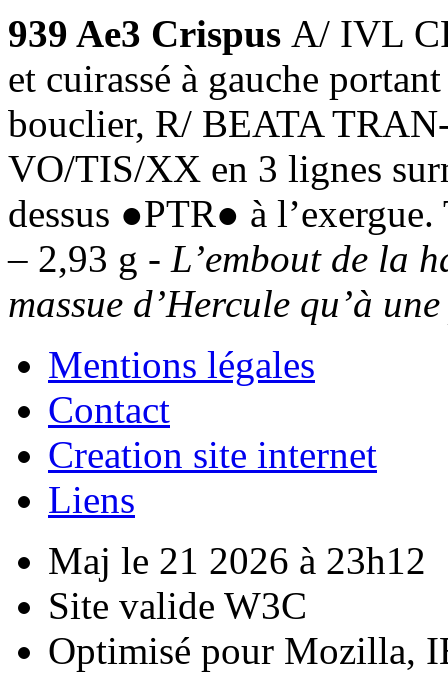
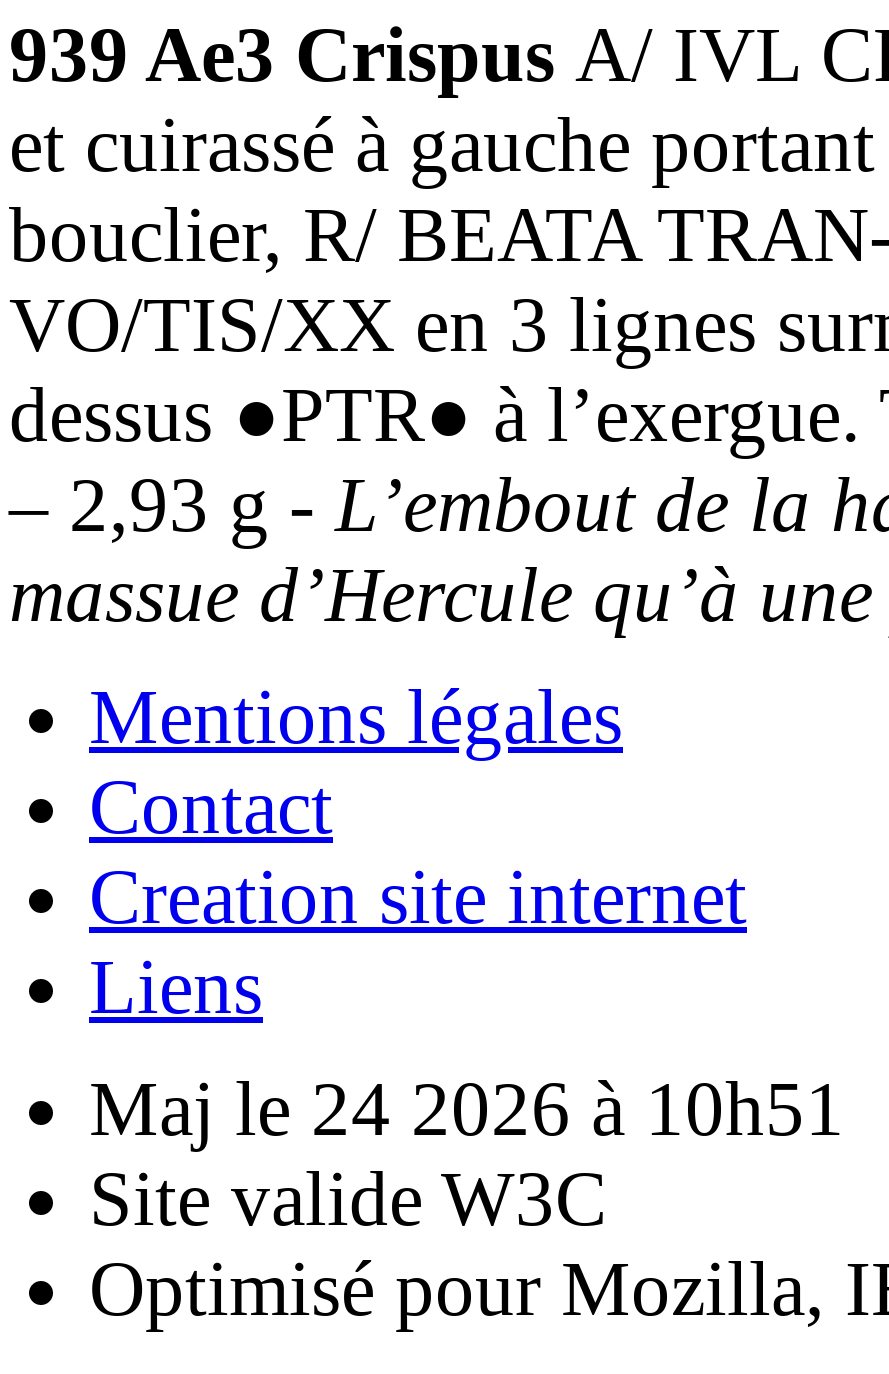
- Maj le 21 2026 à 23h12
+ Maj le 24 2026 à 10h51
